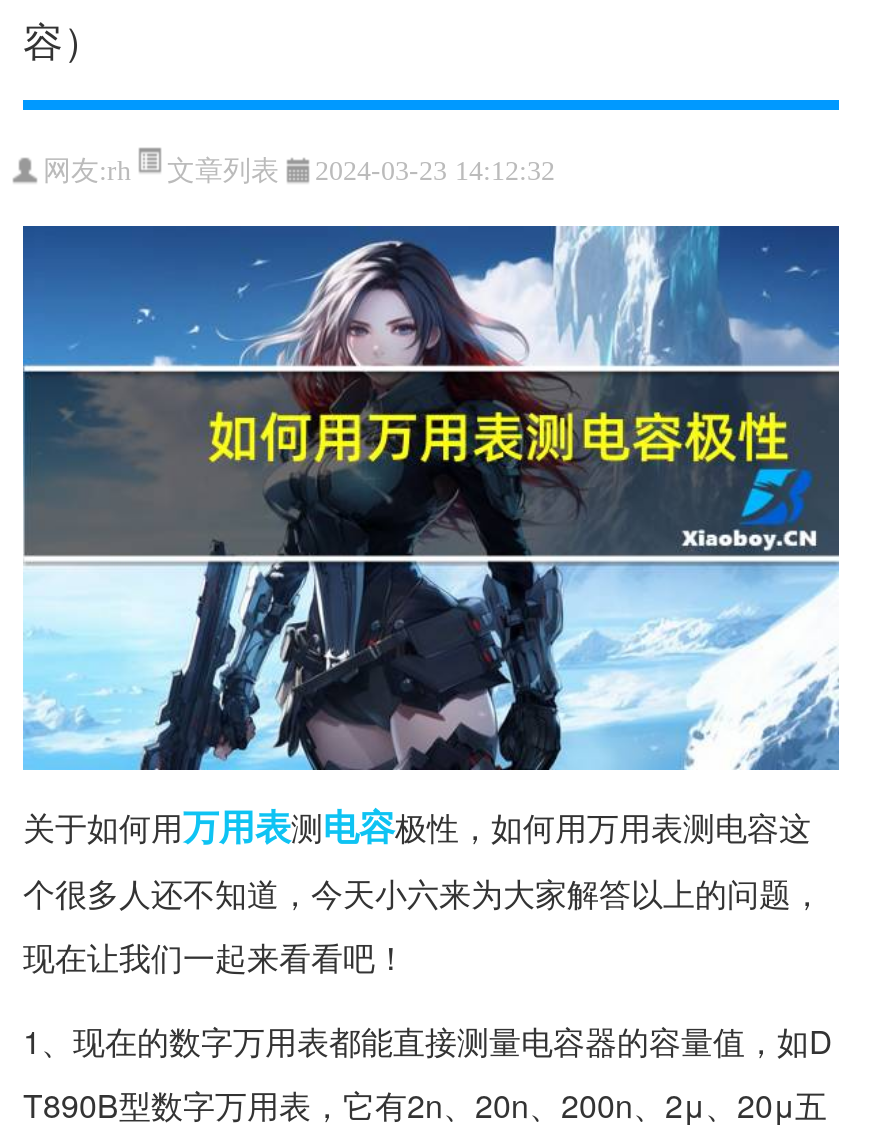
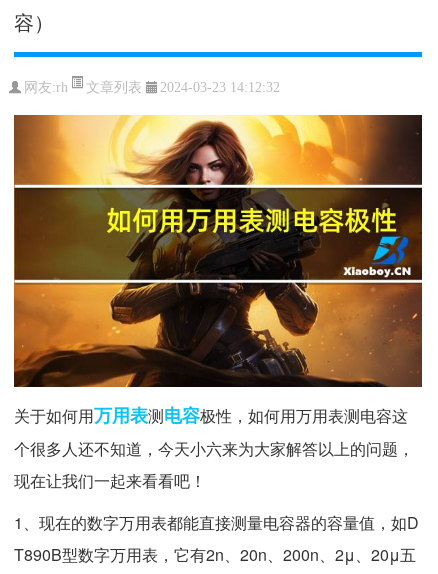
- [image]
+ [image]
